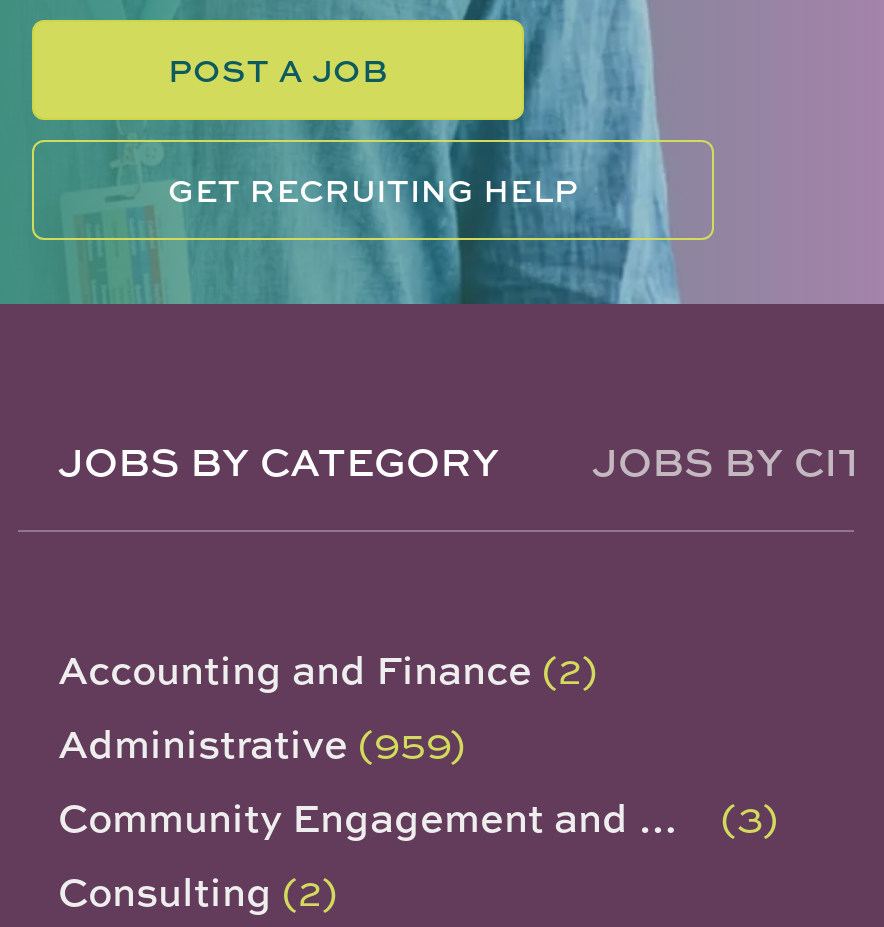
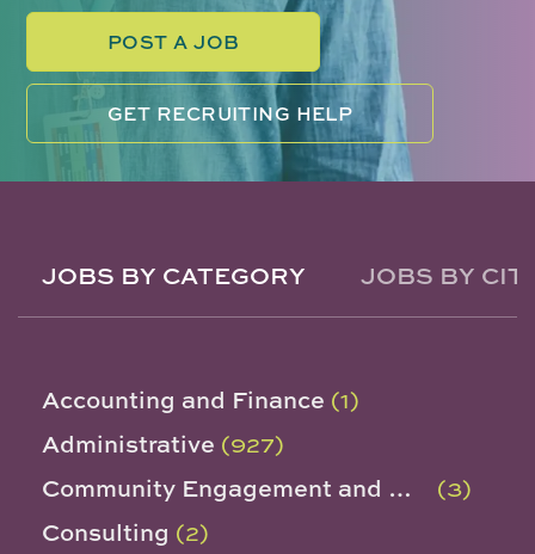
- Accounting and Finance (2)
+ Accounting and Finance (1)

- Administrative (959)
+ Administrative (927)
